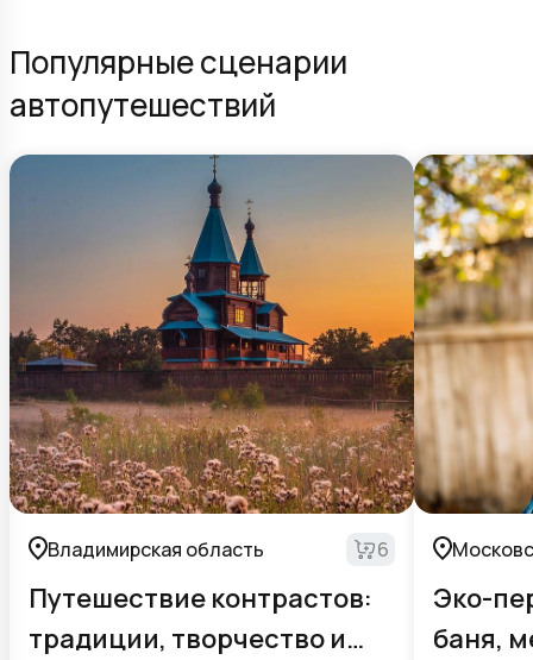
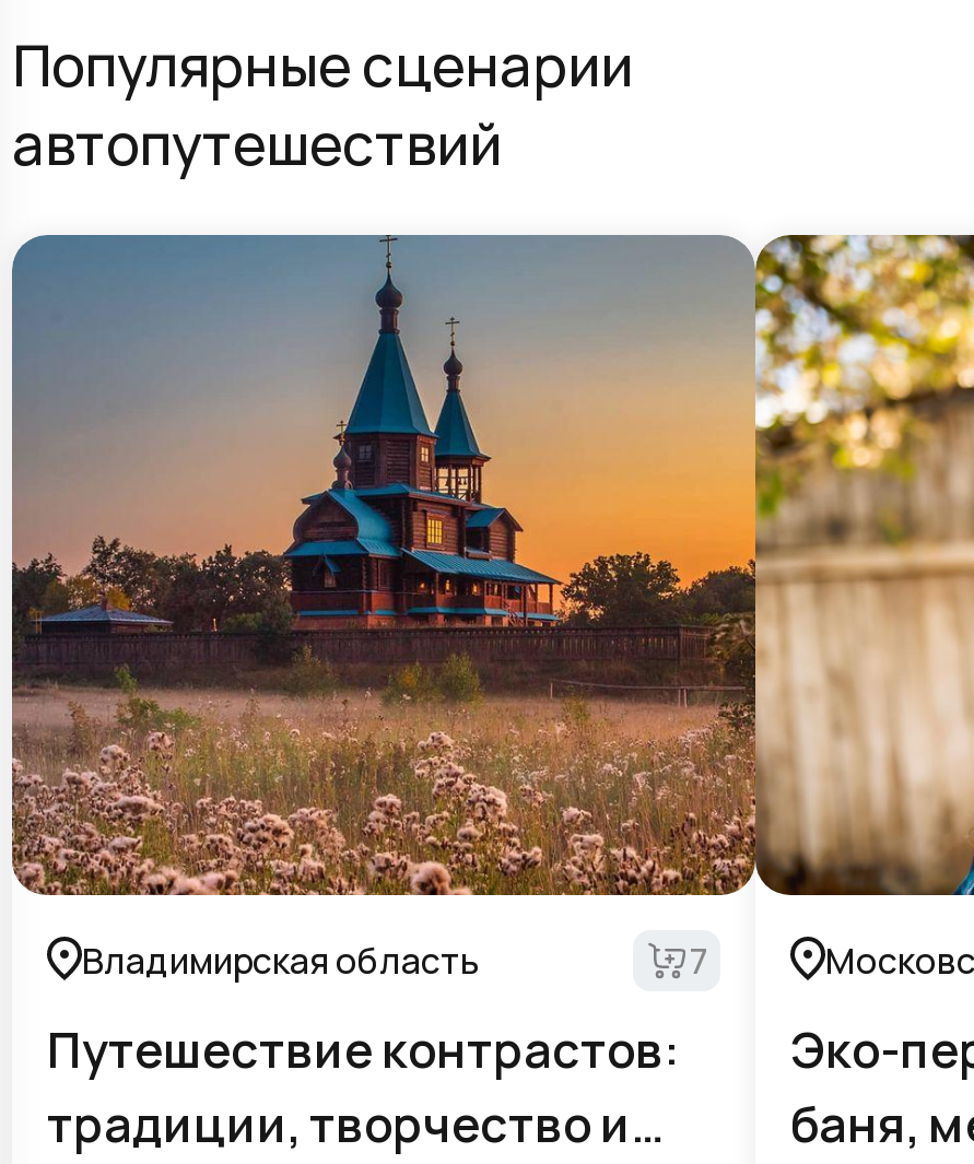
- 6
+ 7
